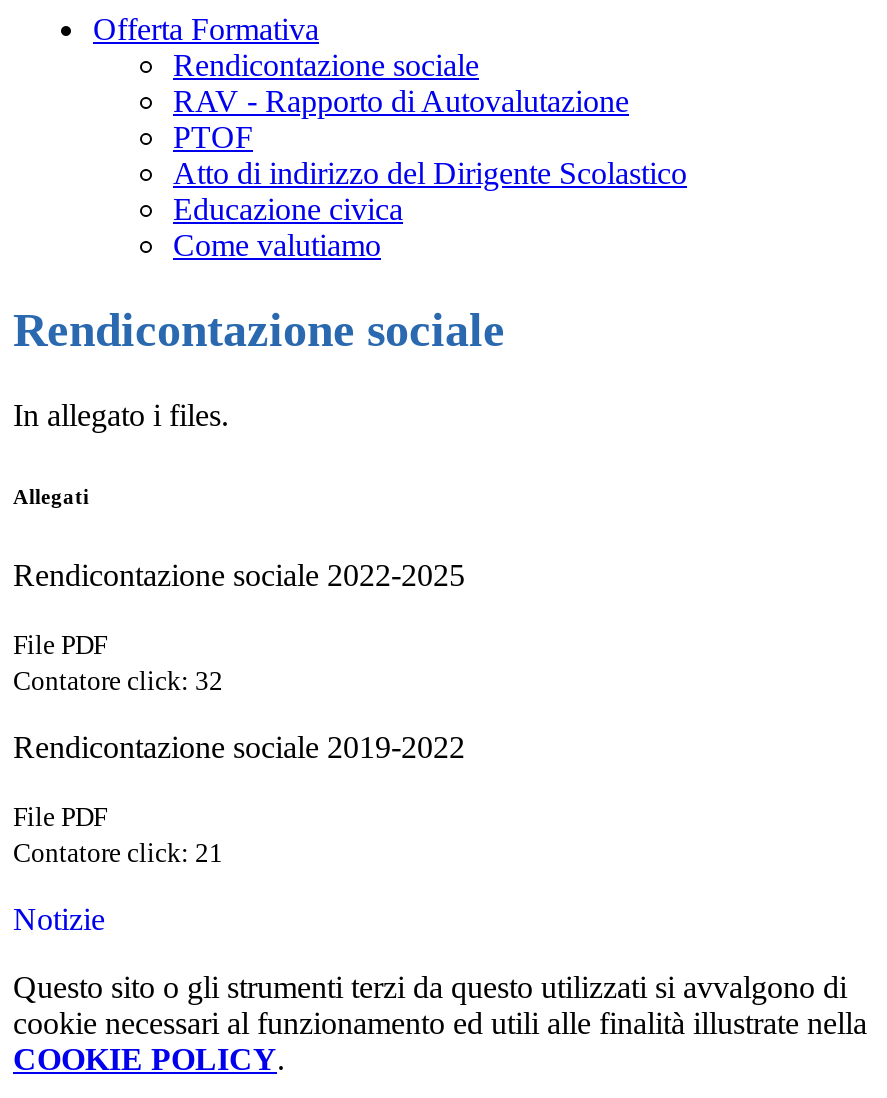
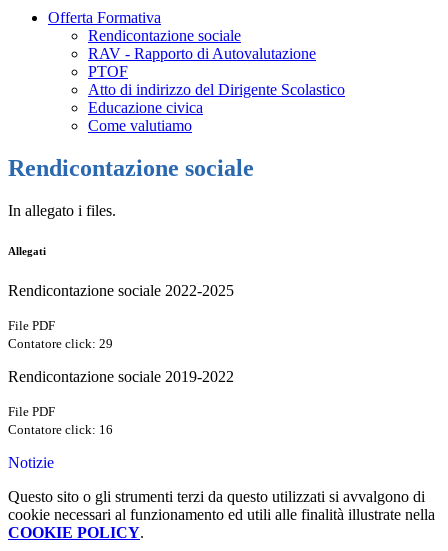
- Contatore click: 32
+ Contatore click: 29

- Contatore click: 21
+ Contatore click: 16
